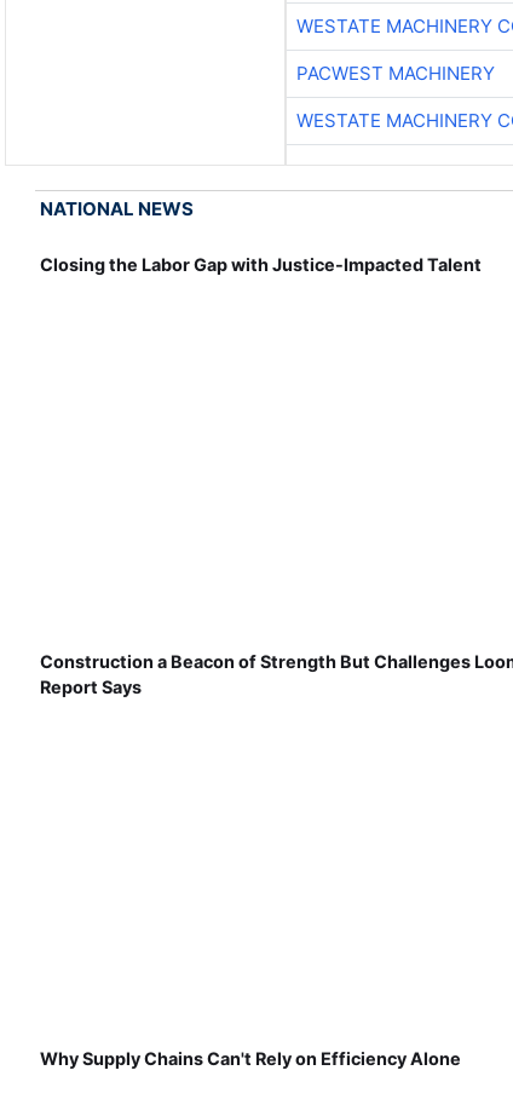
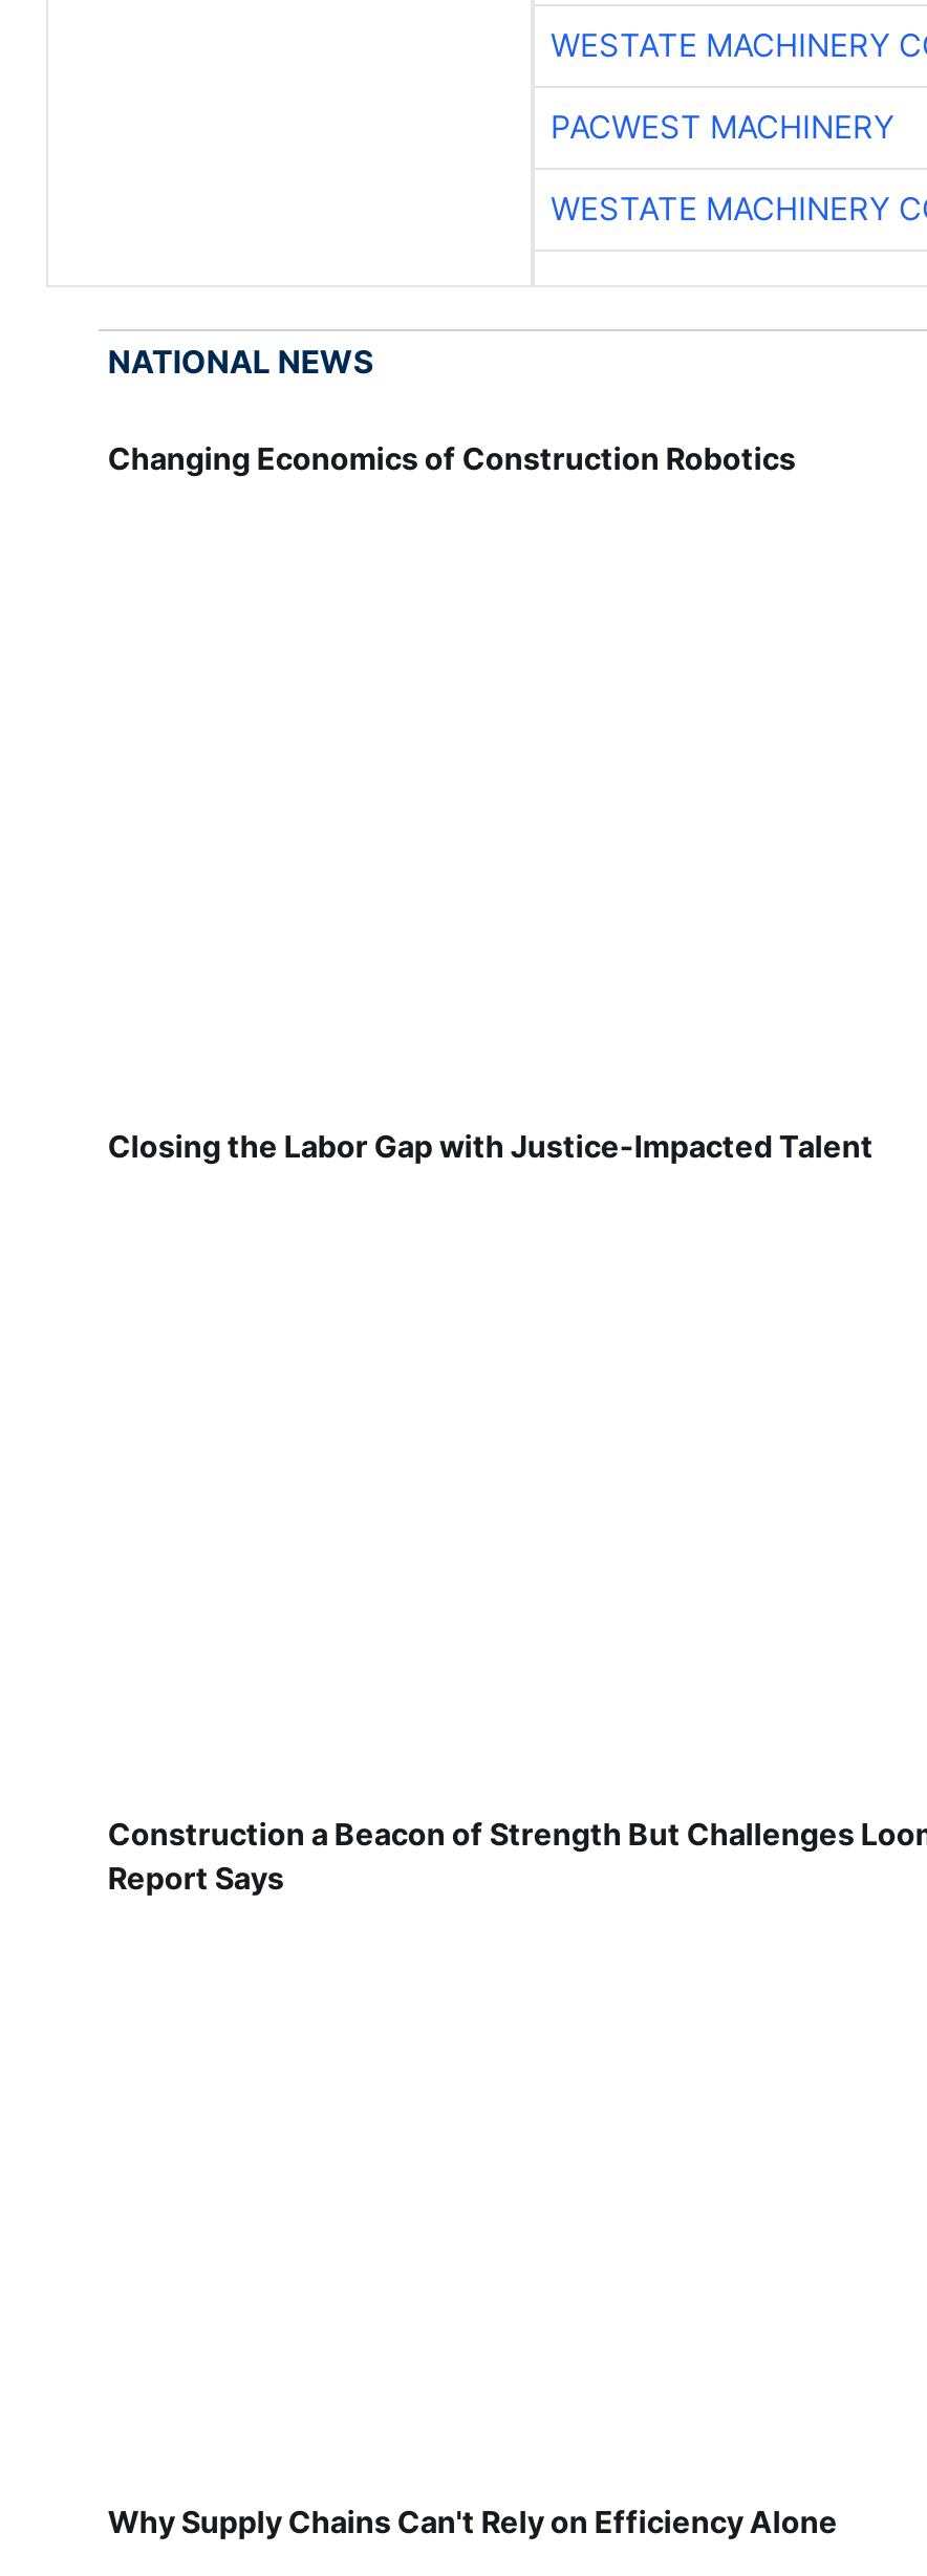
+ Changing Economics of Construction Robotics
